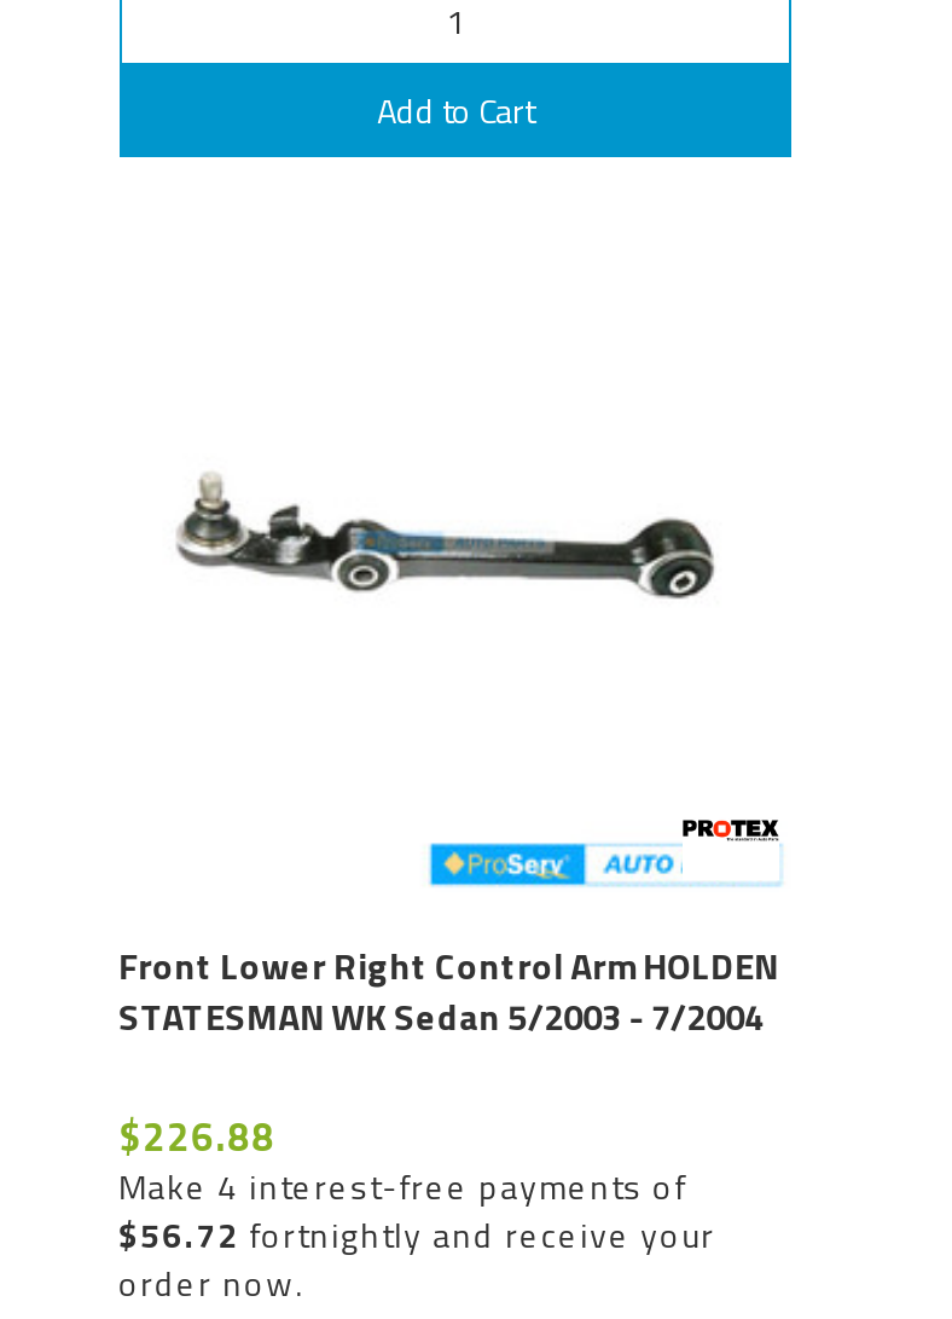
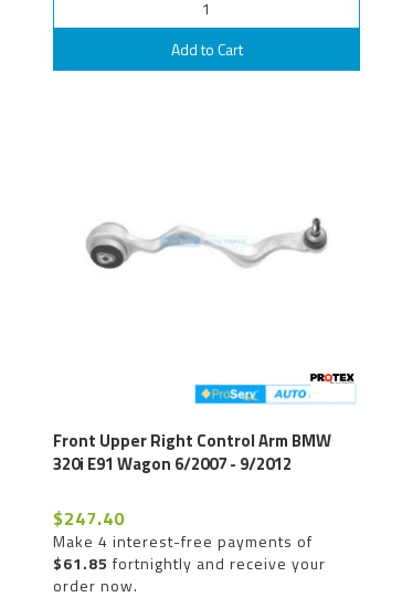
- [image]
+ [image]

- Front Lower Right Control Arm HOLDEN
- STATESMAN WK Sedan 5/2003 - 7/2004
+ Front Upper Right Control Arm BMW
+ 320i E91 Wagon 6/2007 - 9/2012

- $226.88
+ $247.40

- $56.72 fortnightly and receive your
+ $61.85 fortnightly and receive your
